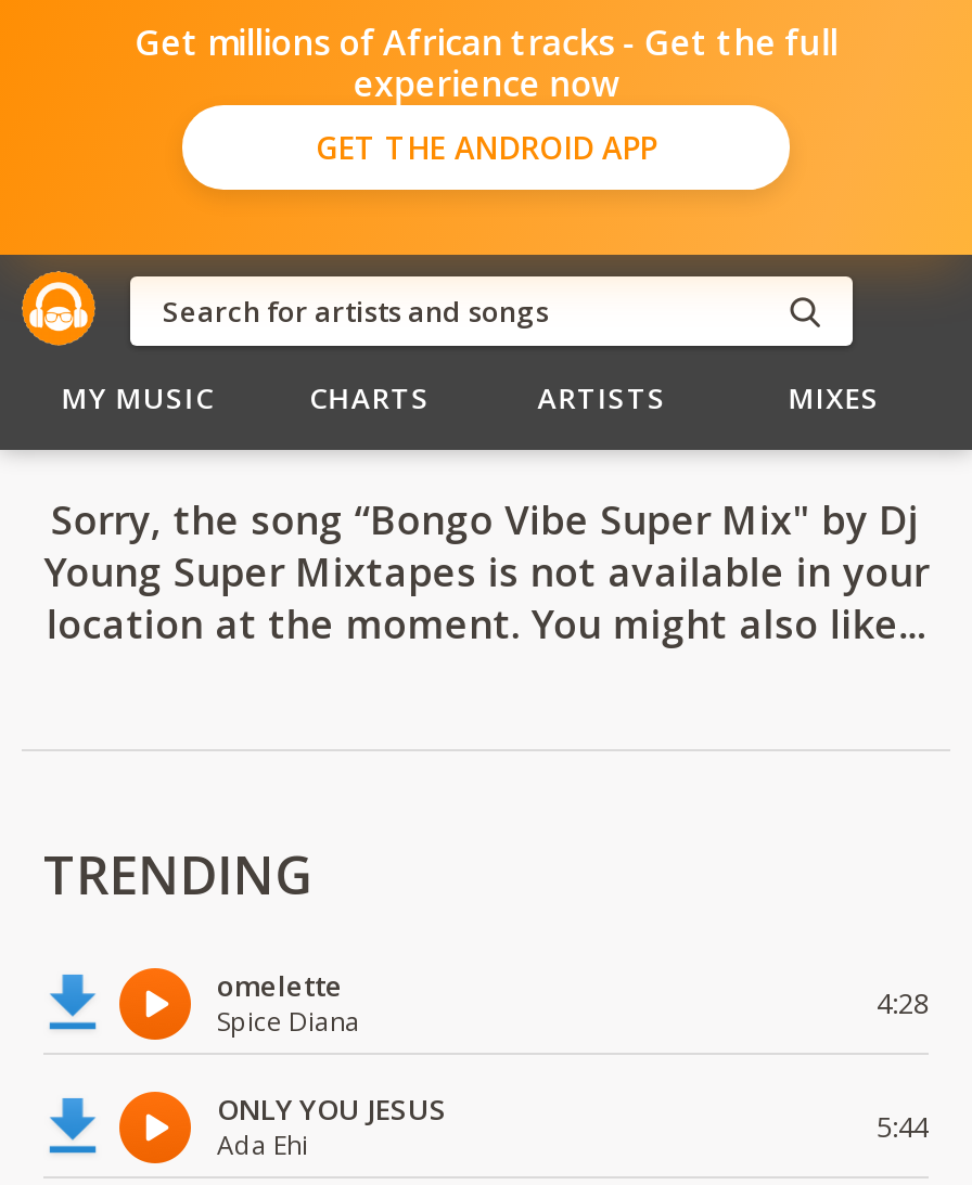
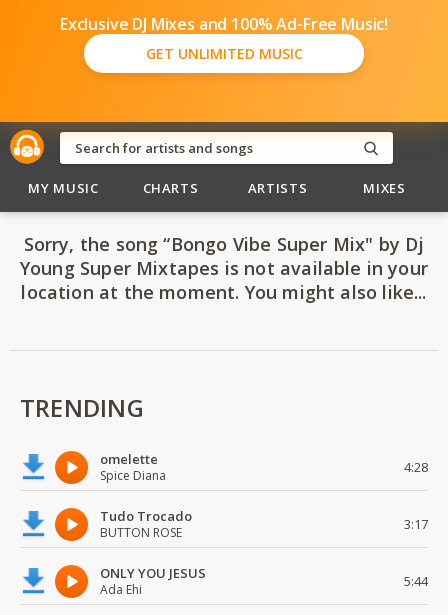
- Get millions of African tracks - Get the full
- experience now
- GET THE ANDROID APP
+ Exclusive DJ Mixes and 100% Ad-Free Music!
+ GET UNLIMITED MUSIC

+ Tudo Trocado
+ BUTTON ROSE
+ 3:17
